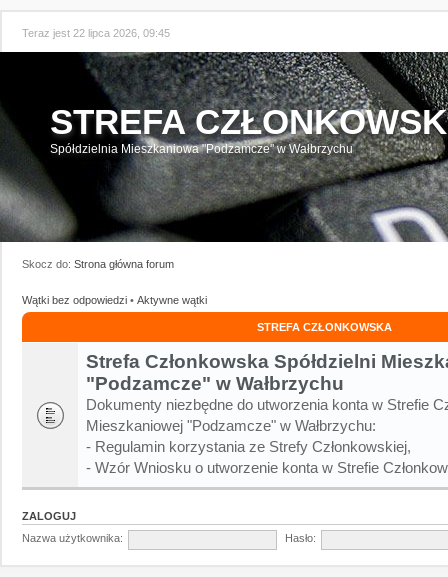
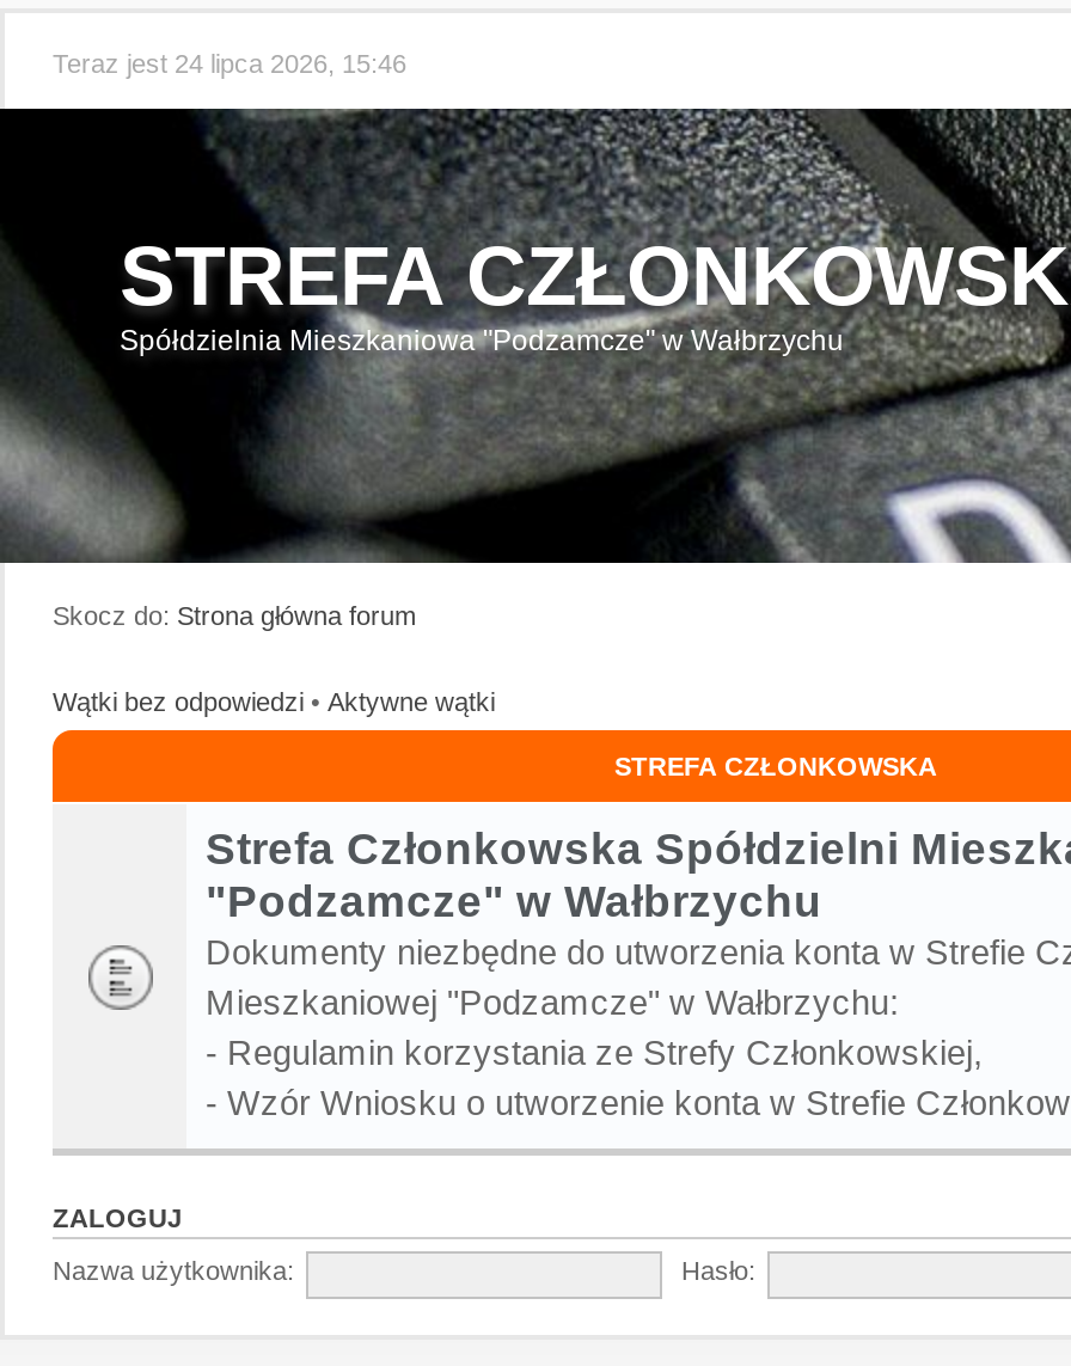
- Teraz jest 22 lipca 2026, 09:45
+ Teraz jest 24 lipca 2026, 15:46
